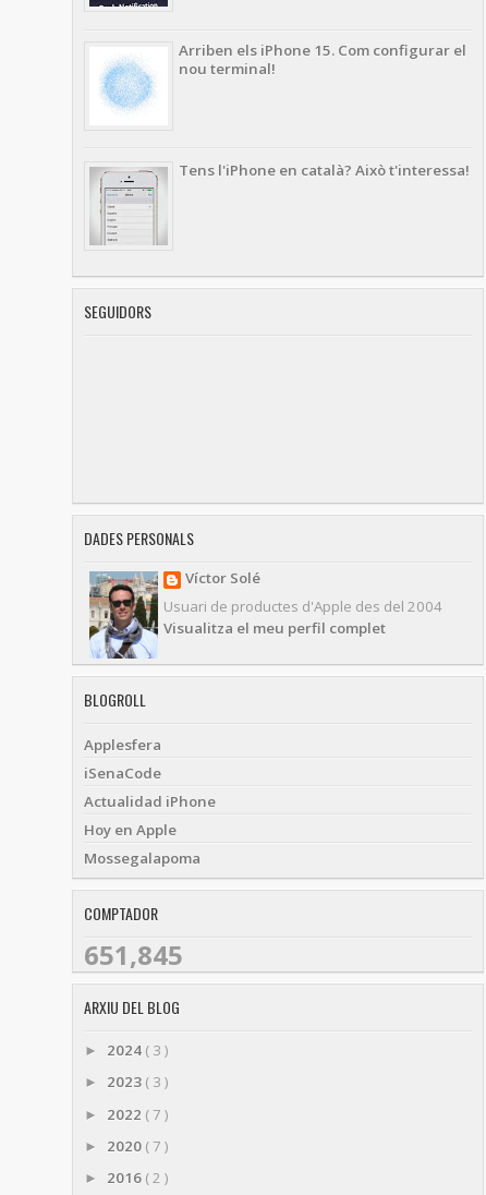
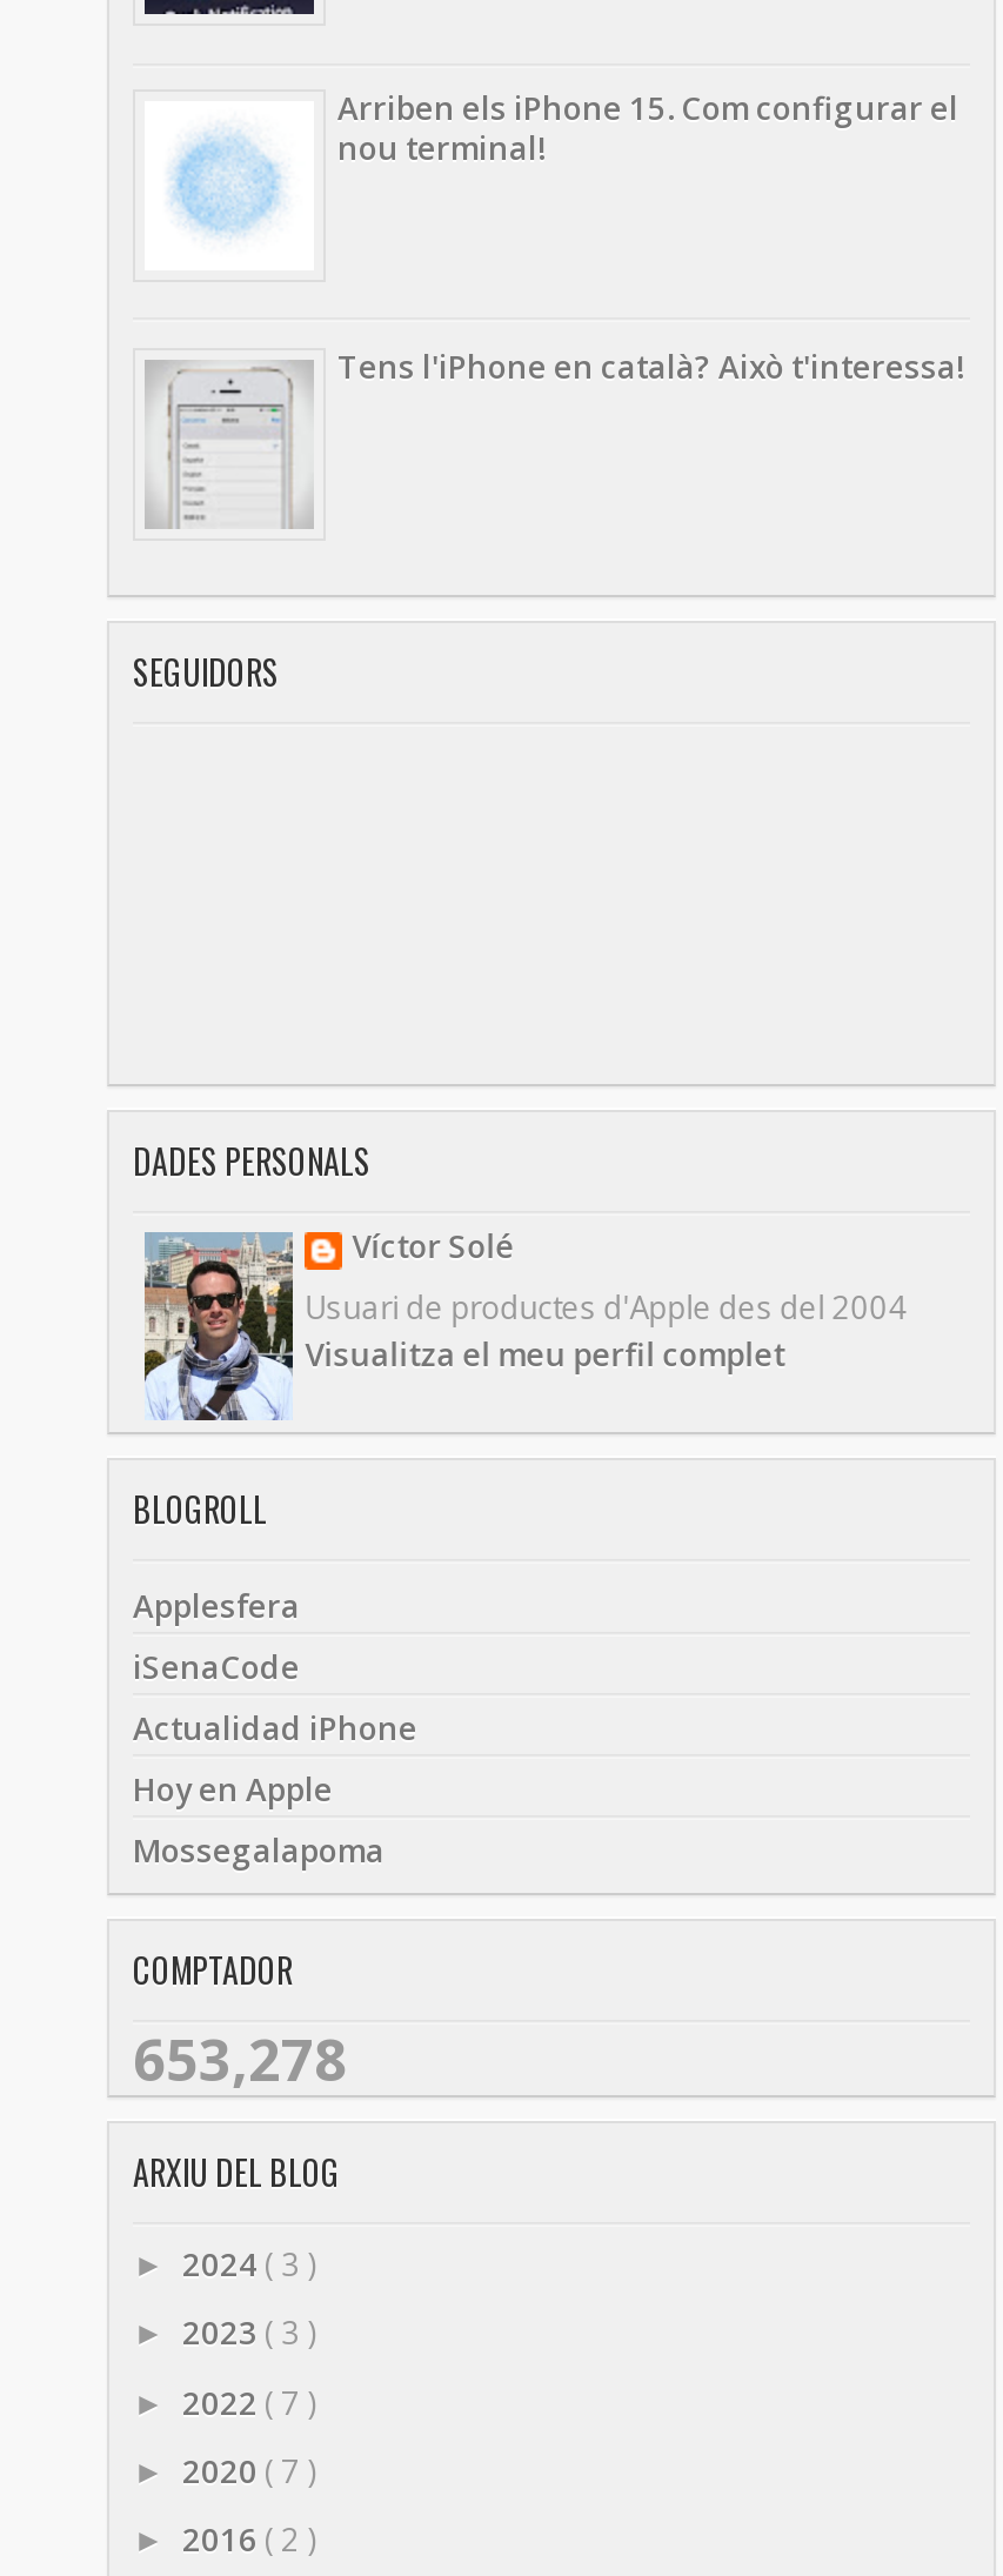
- 651,845
+ 653,278
